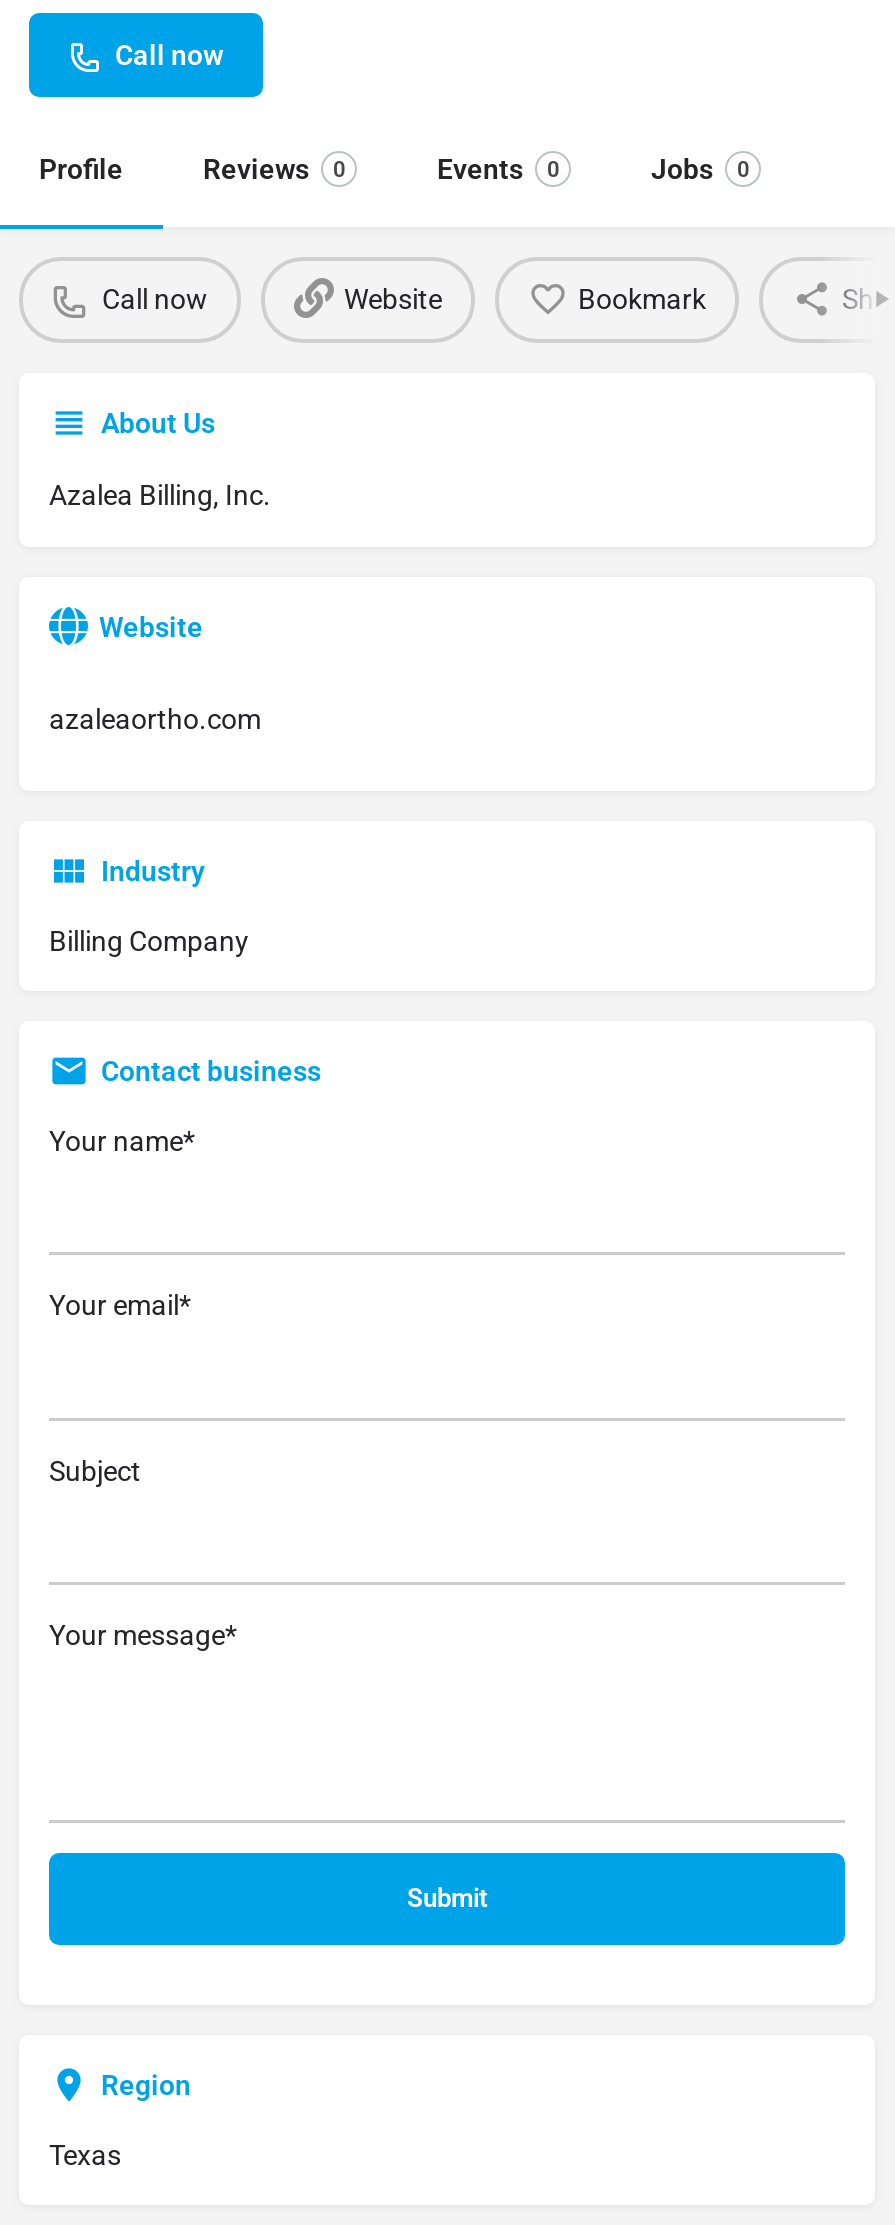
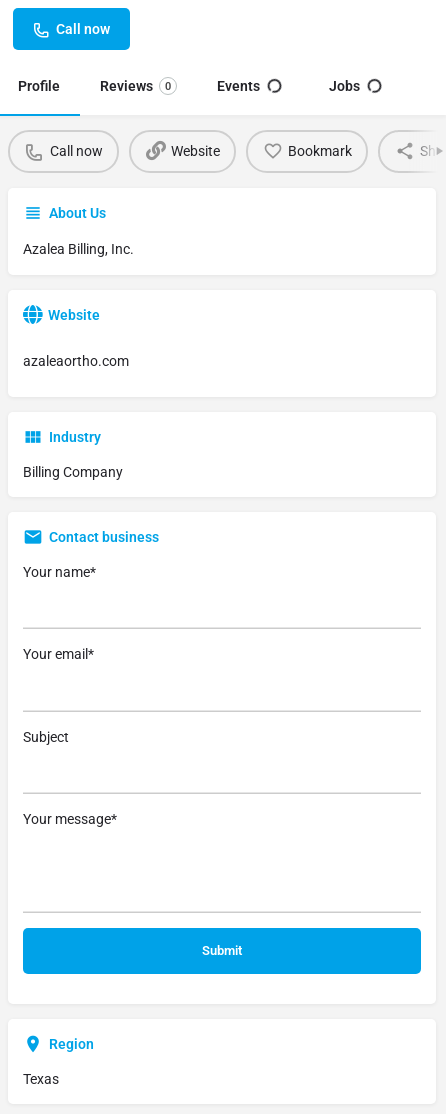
- 0

- 0
